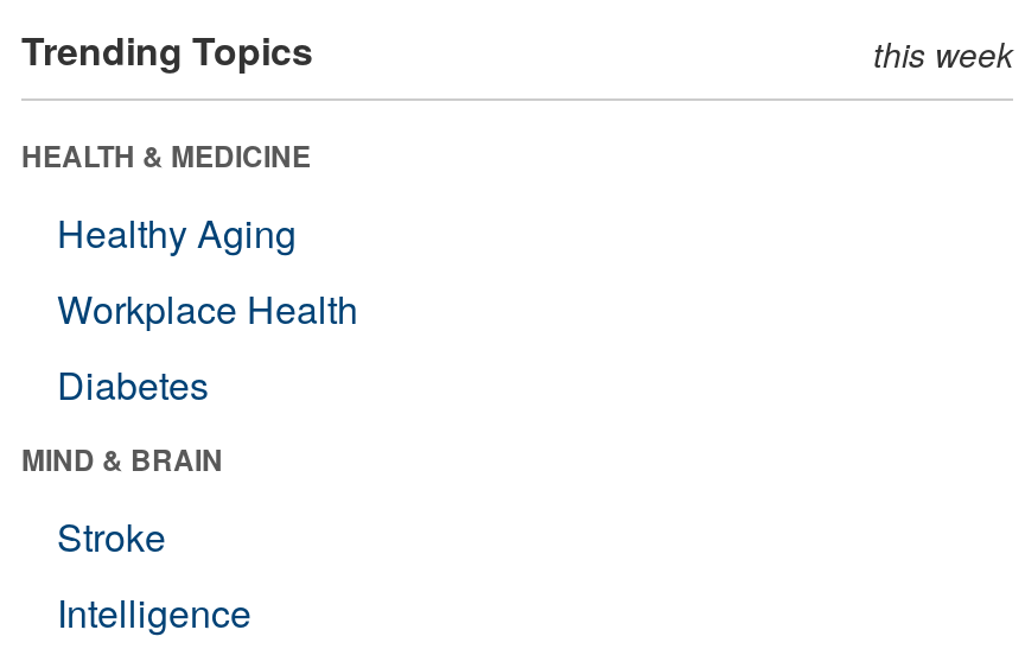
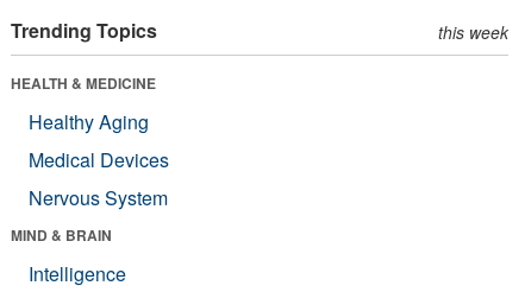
- Workplace Health
- Diabetes
+ Medical Devices
+ Nervous System

- Stroke
